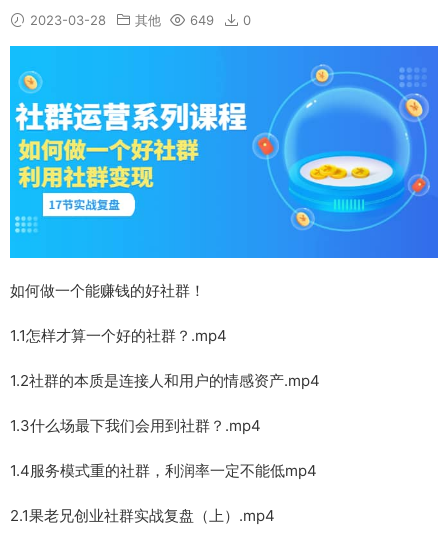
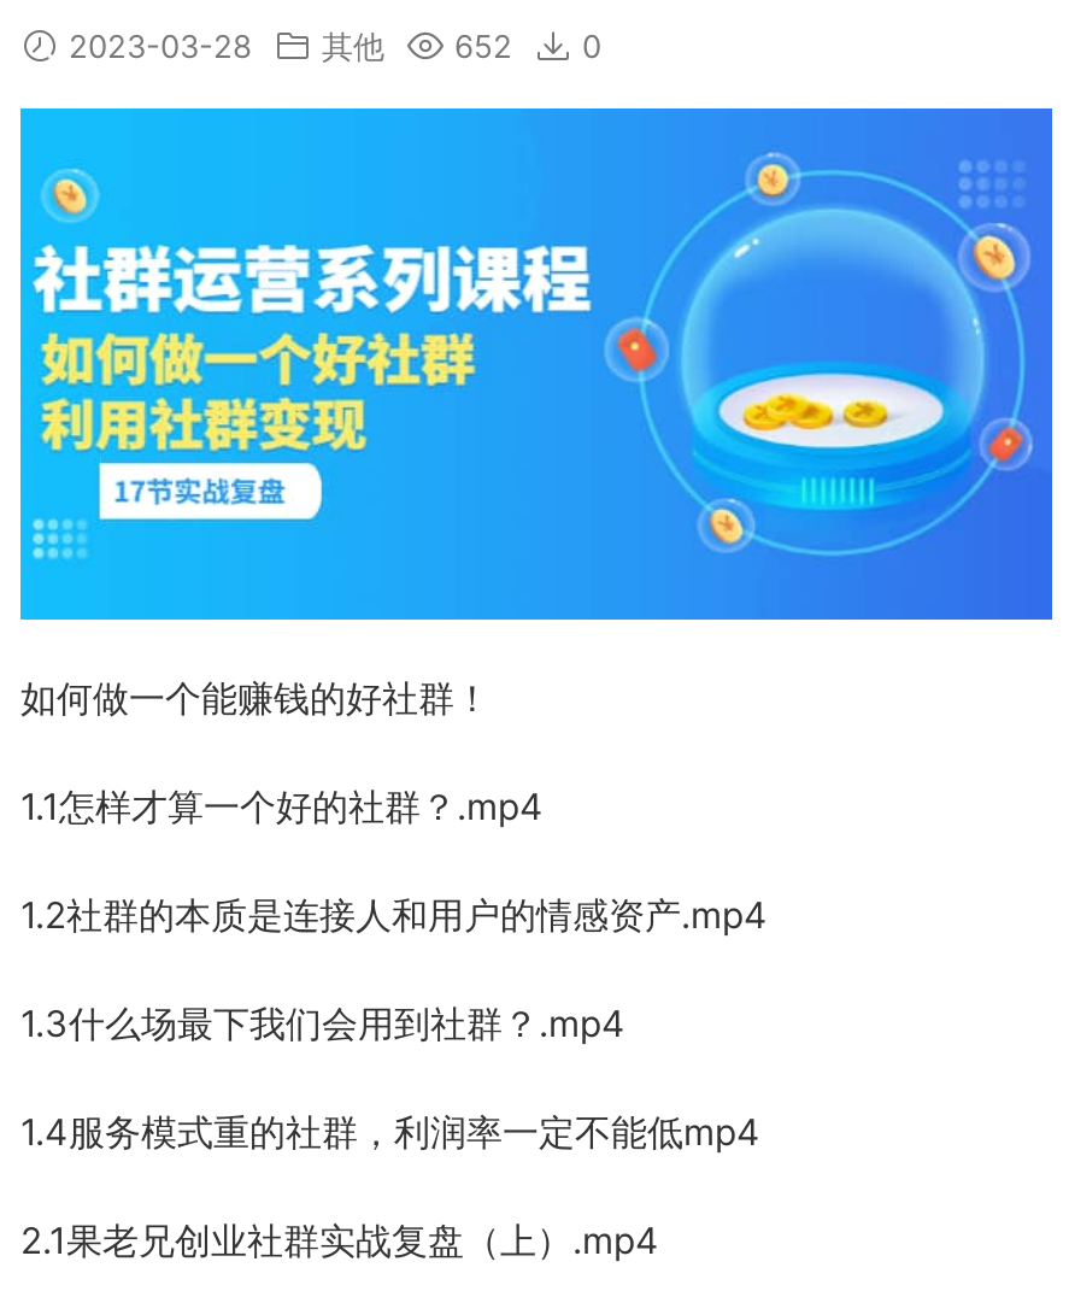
- 2023-03-28 其他 649 0
+ 2023-03-28 其他 652 0
